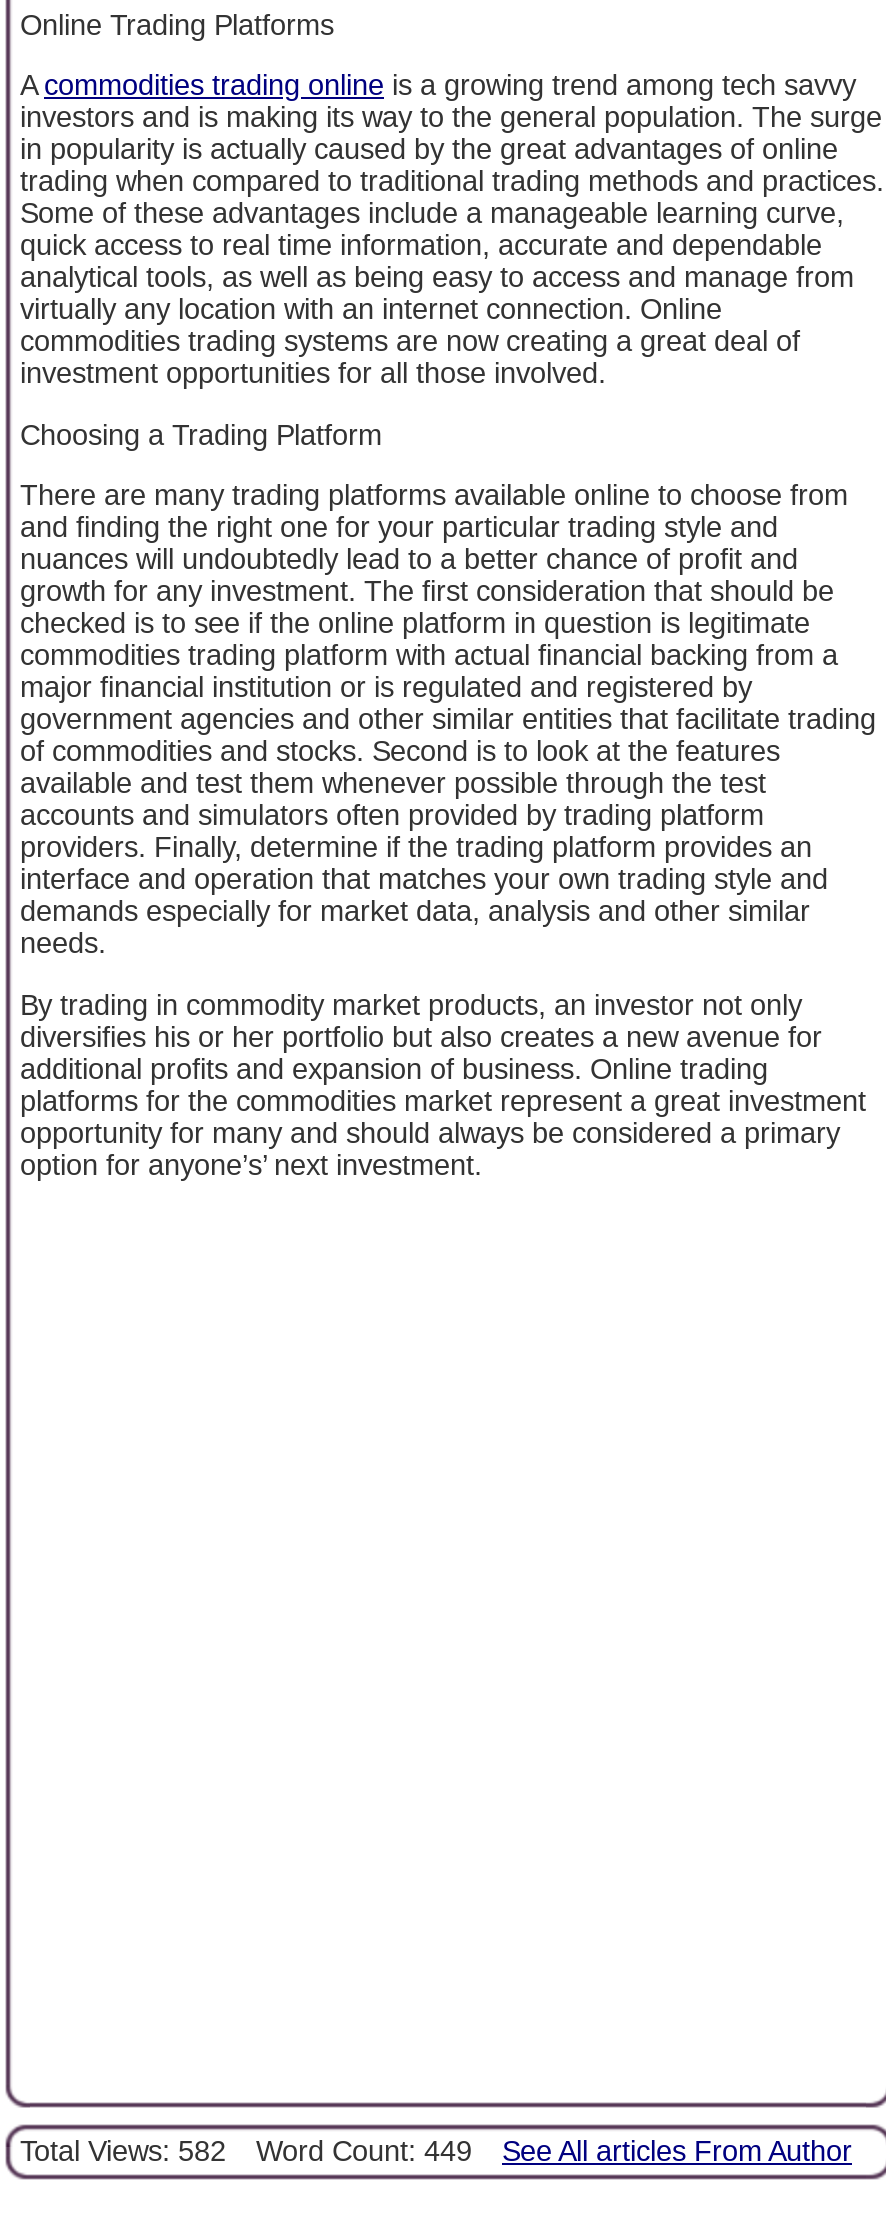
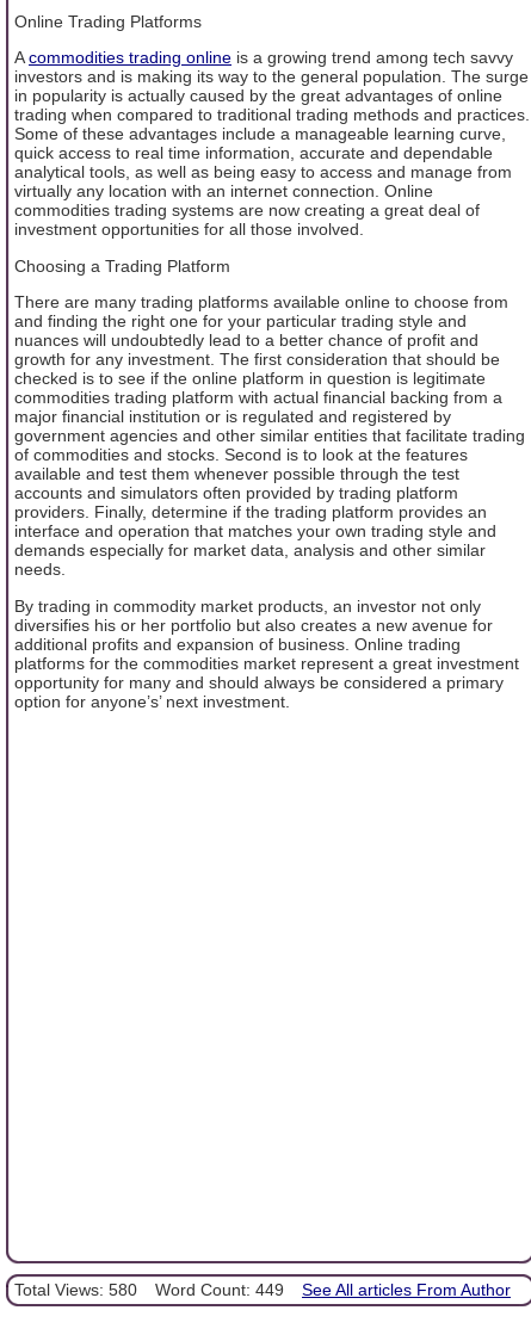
- Total Views: 582 Word Count: 449 See All articles From Author
+ Total Views: 580 Word Count: 449 See All articles From Author
